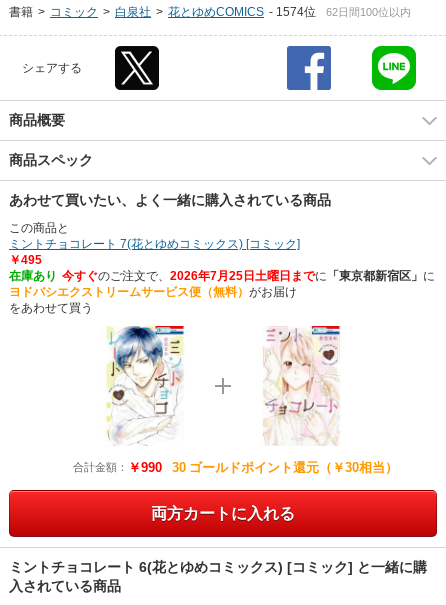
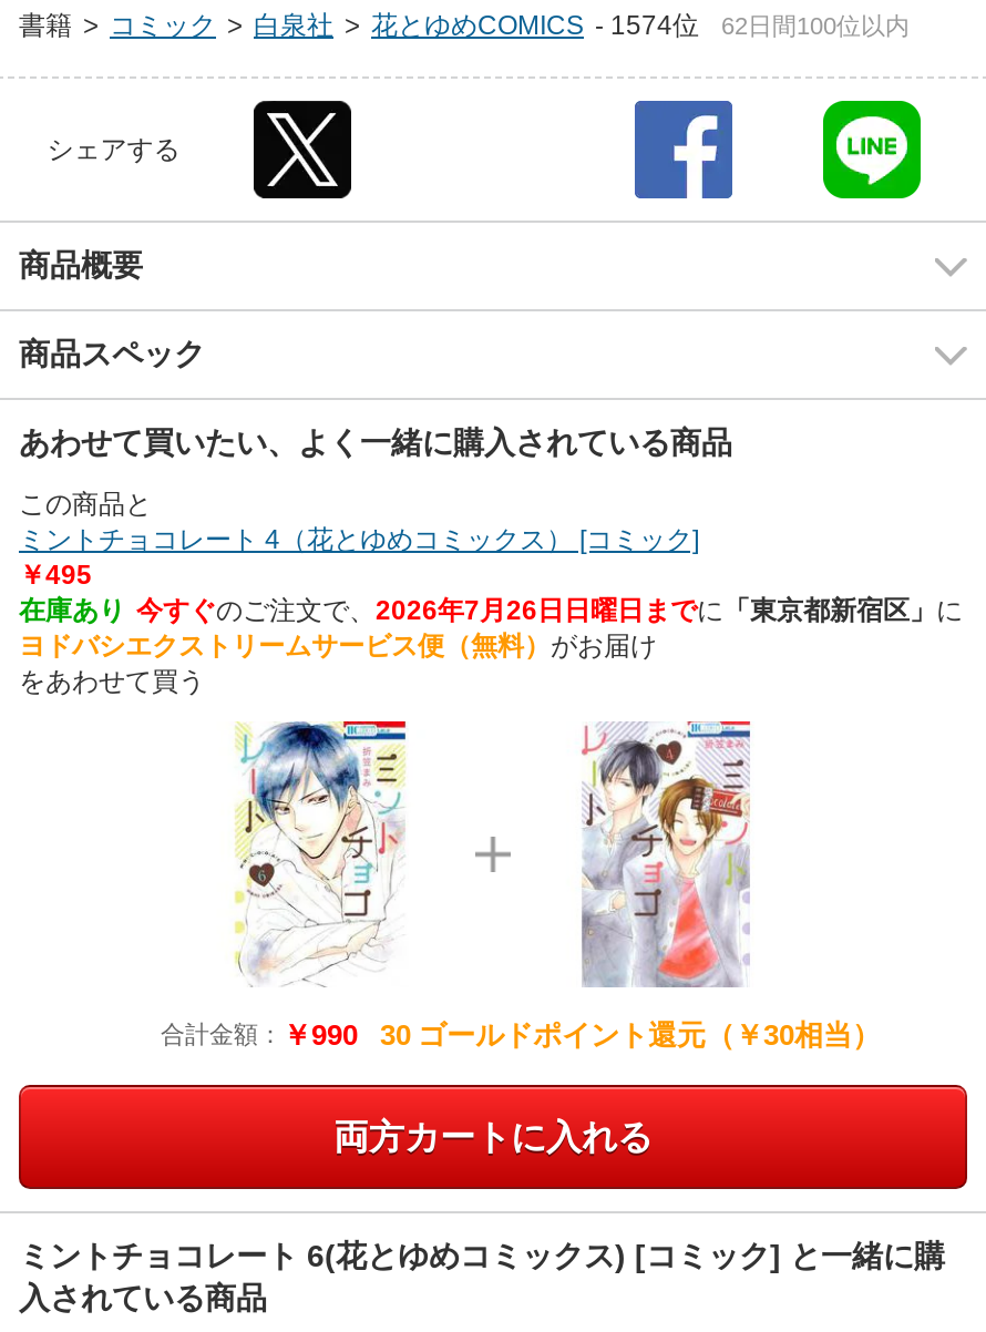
- ミントチョコレート 7(花とゆめコミックス) [コミック]
+ ミントチョコレート 4（花とゆめコミックス） [コミック]

- 在庫あり 今すぐのご注文で、2026年7月25日土曜日までに「東京都新宿区」に
+ 在庫あり 今すぐのご注文で、2026年7月26日日曜日までに「東京都新宿区」に

- [image]
+ [image]
